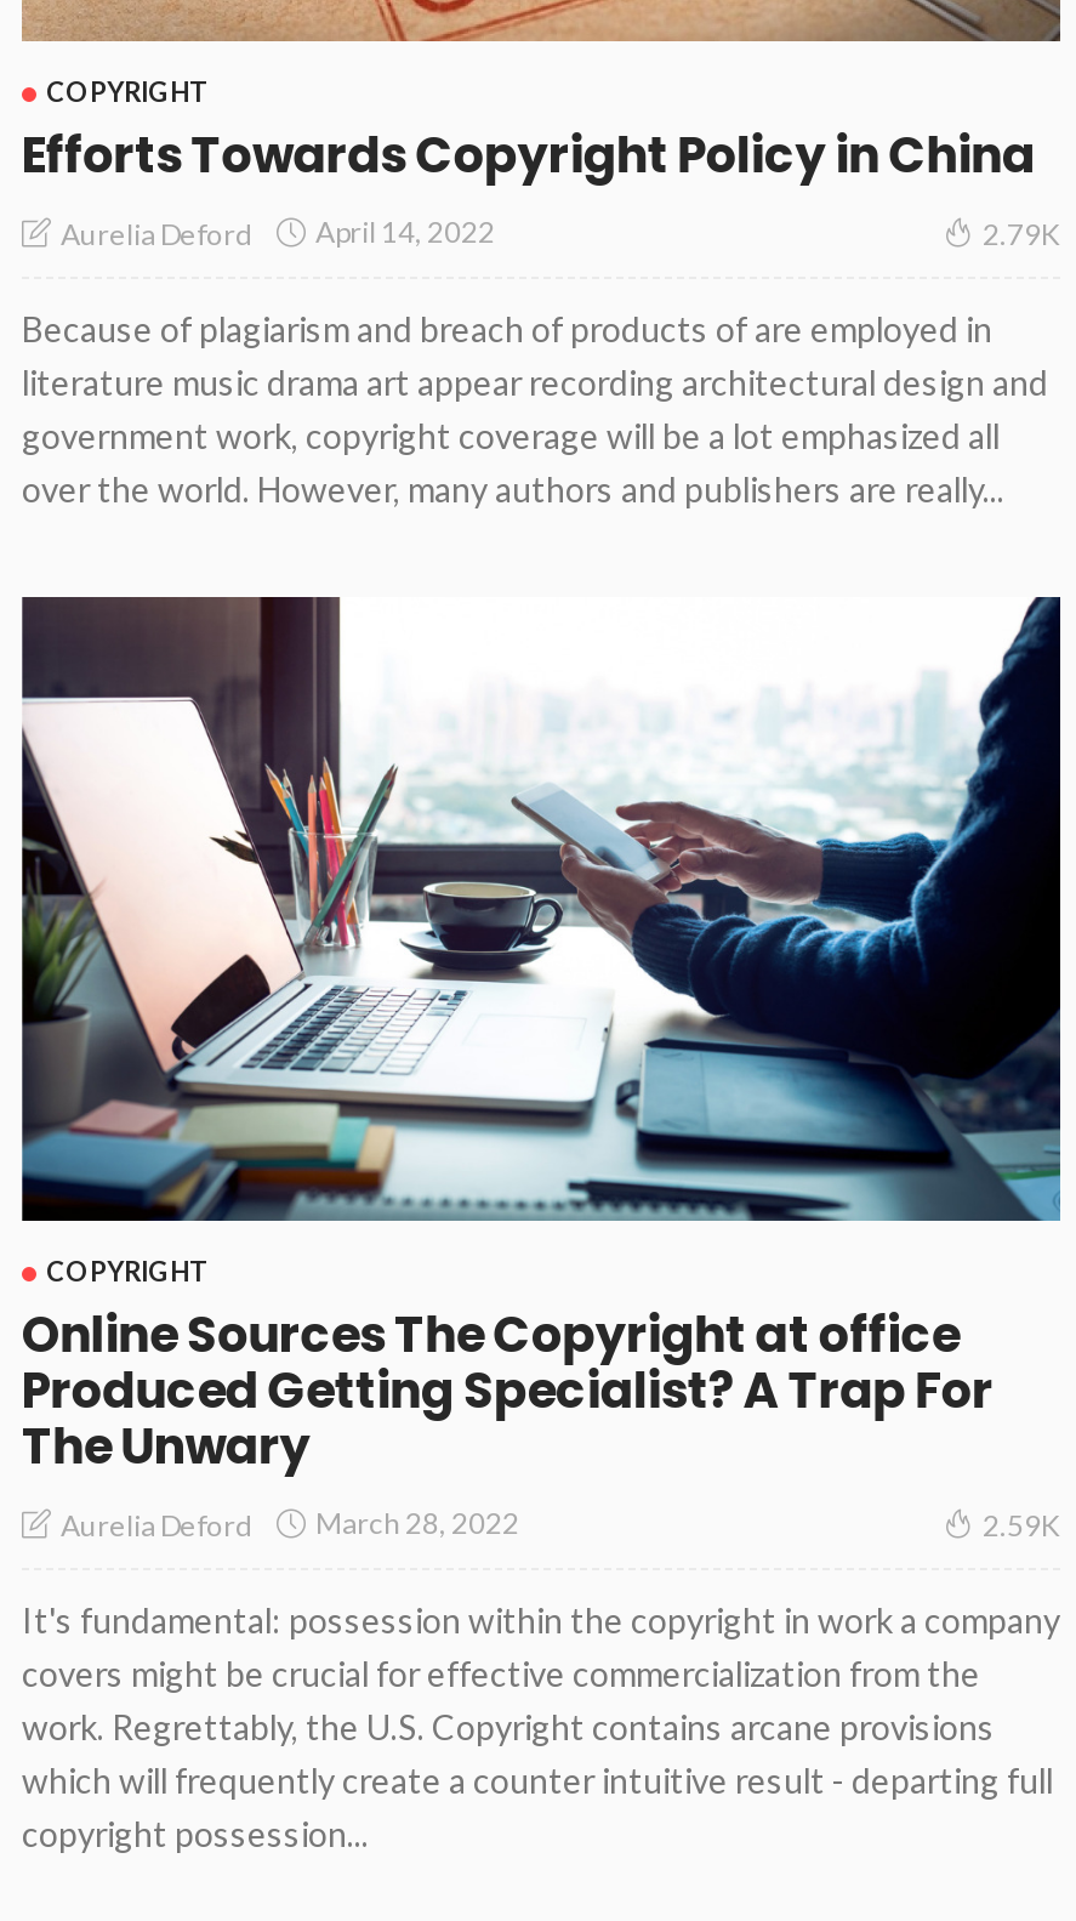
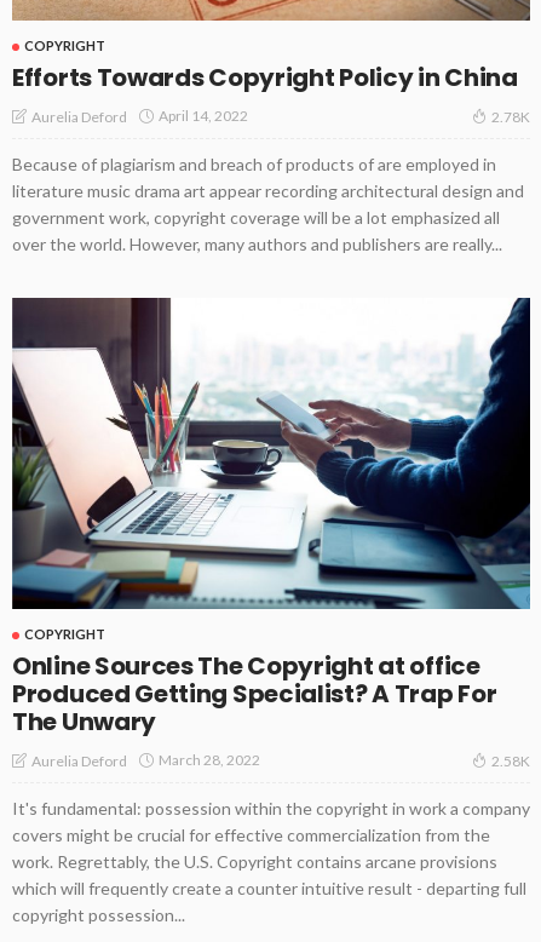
- 2.79K
+ 2.78K

- 2.59K
+ 2.58K
